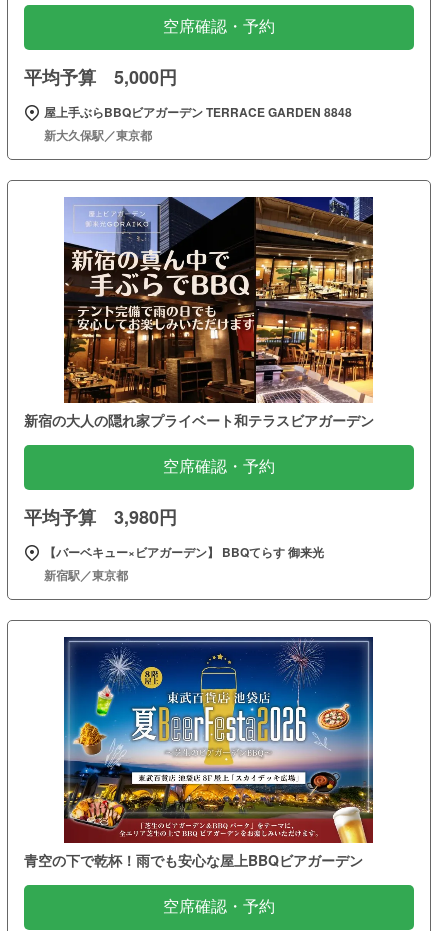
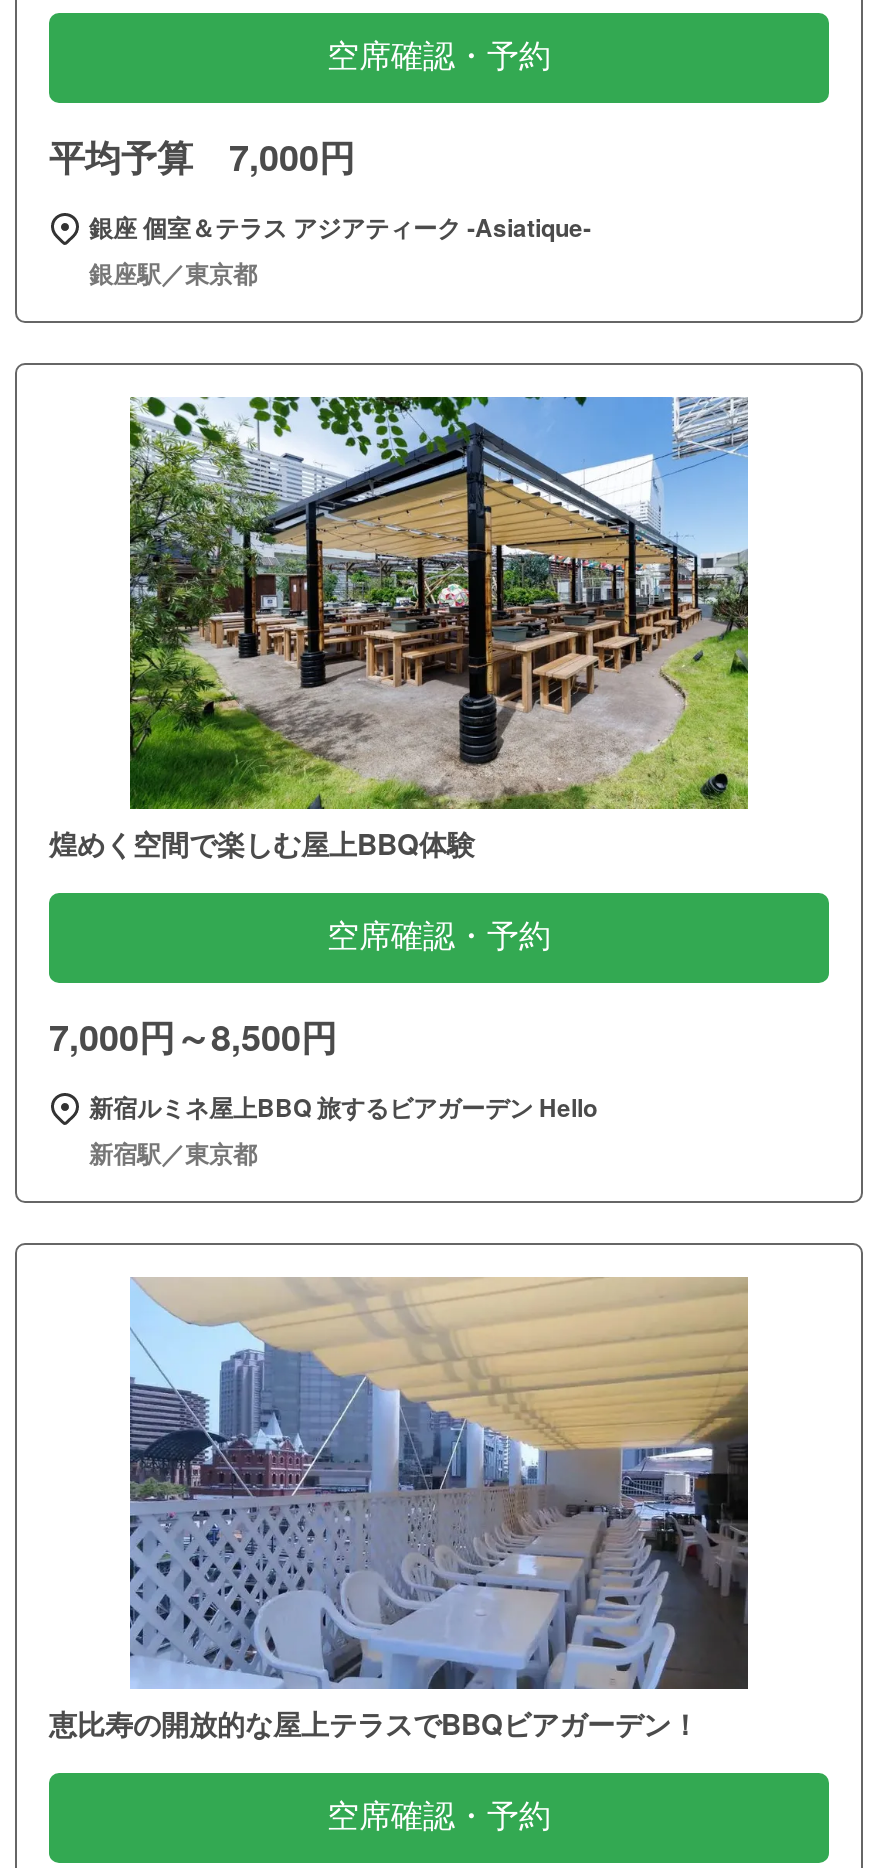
- 平均予算 5,000円
+ 平均予算 7,000円

- 屋上手ぶらBBQビアガーデン TERRACE GARDEN 8848
- 新大久保駅／東京都
+ 銀座 個室＆テラス アジアティーク ‐Asiatique‐
+ 銀座駅／東京都

- [image]
- 新宿の大人の隠れ家プライベート和テラスビアガーデン
+ [image]
+ 煌めく空間で楽しむ屋上BBQ体験

- 平均予算 3,980円
+ 7,000円～8,500円

- 【バーベキュー×ビアガーデン】 BBQてらす 御来光
+ 新宿ルミネ屋上BBQ 旅するビアガーデン Hello

- [image]
- 青空の下で乾杯！雨でも安心な屋上BBQビアガーデン
+ [image]
+ 恵比寿の開放的な屋上テラスでBBQビアガーデン！
